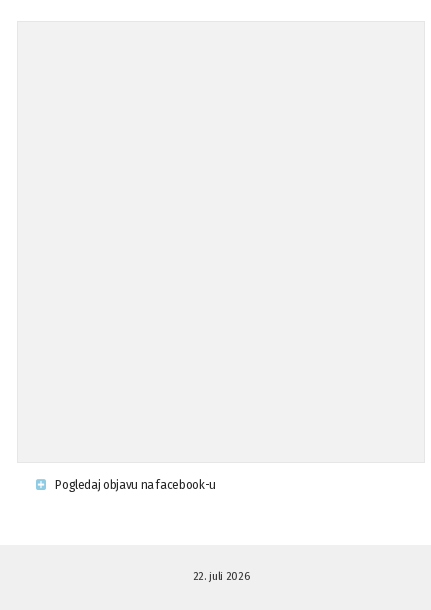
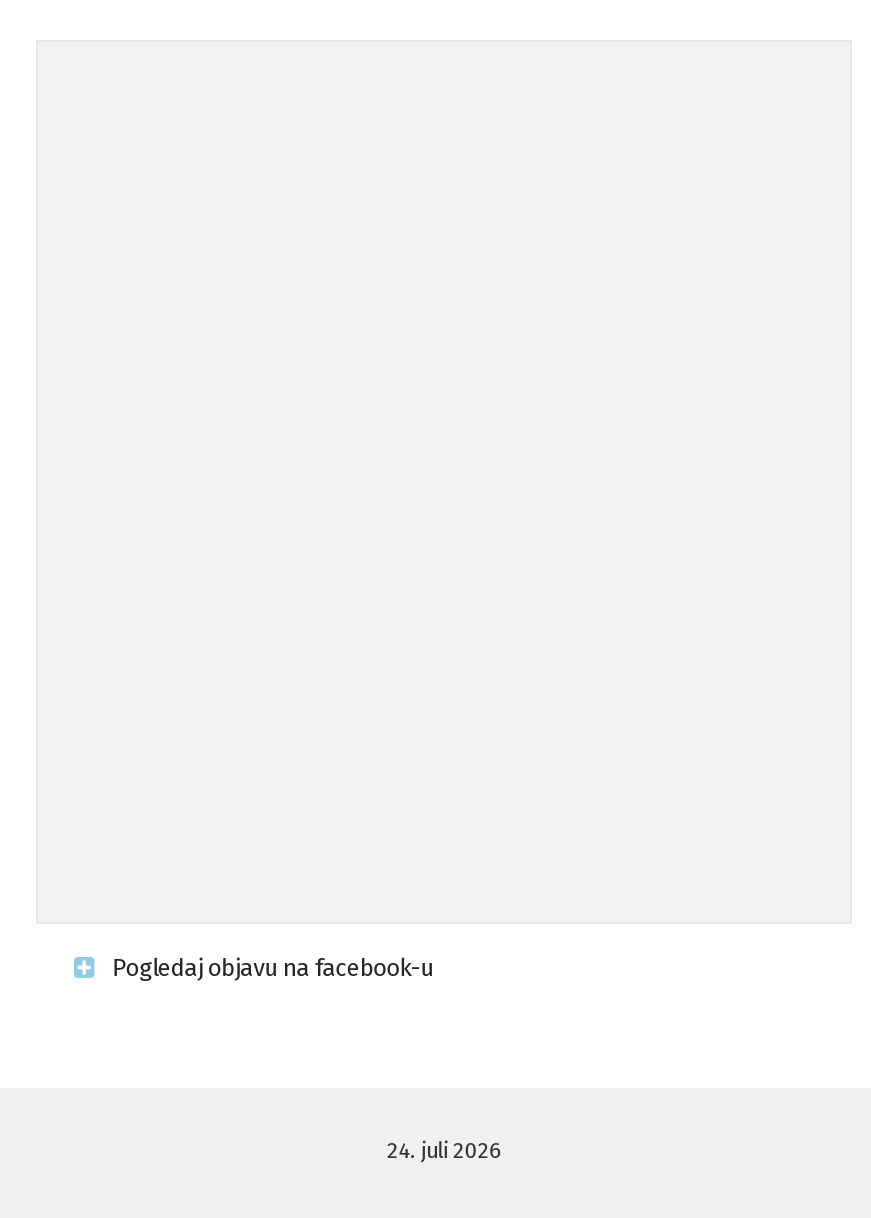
- 22. juli 2026
+ 24. juli 2026
